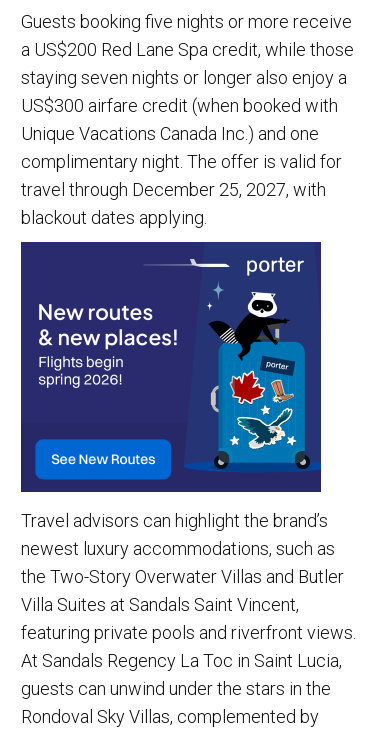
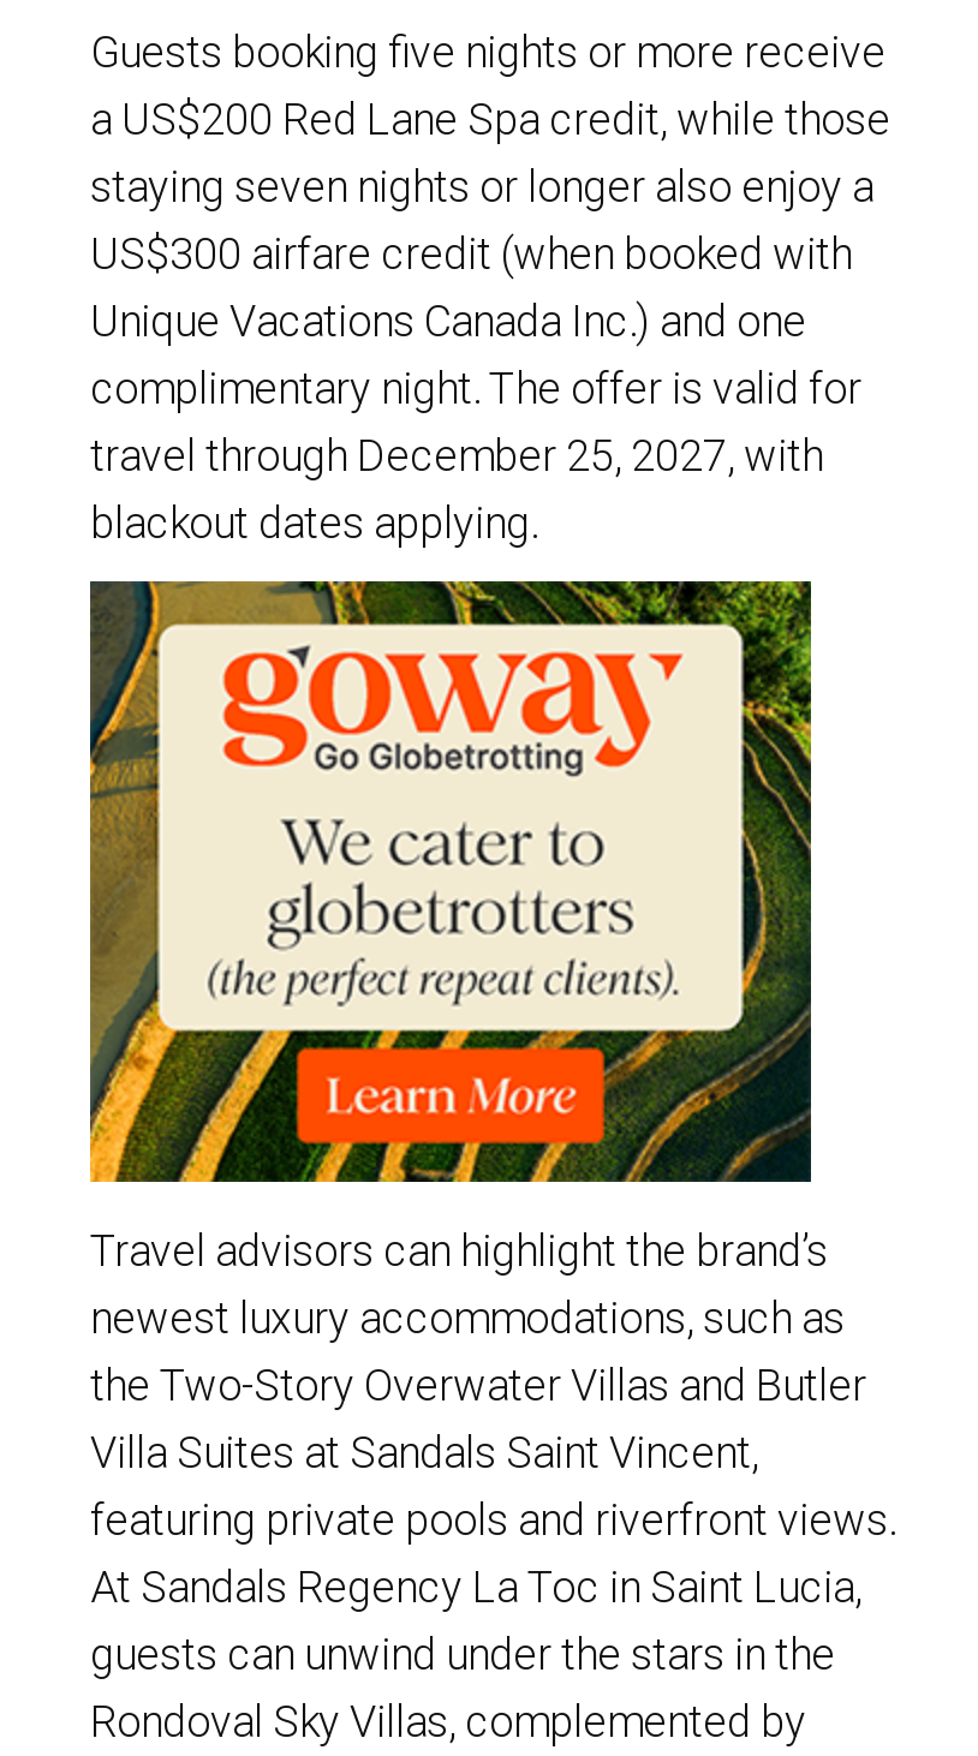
- [image]
+ [image]
